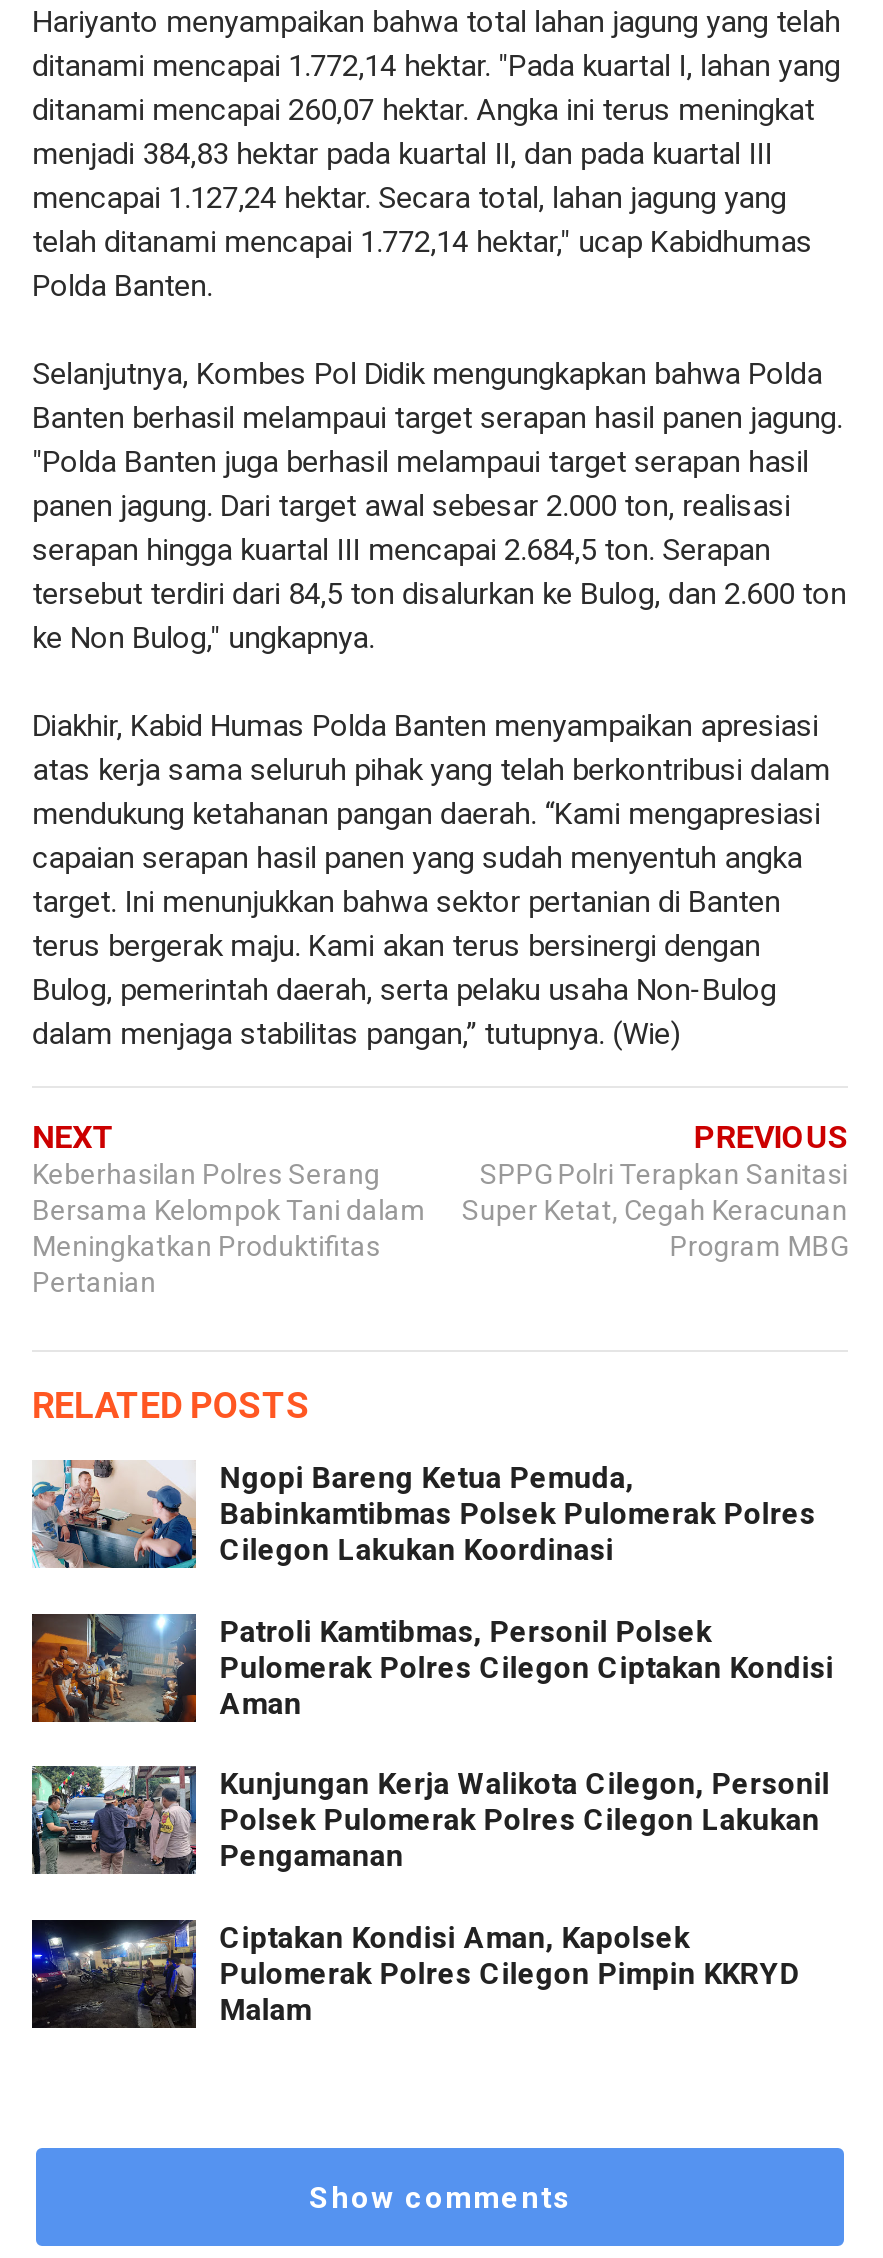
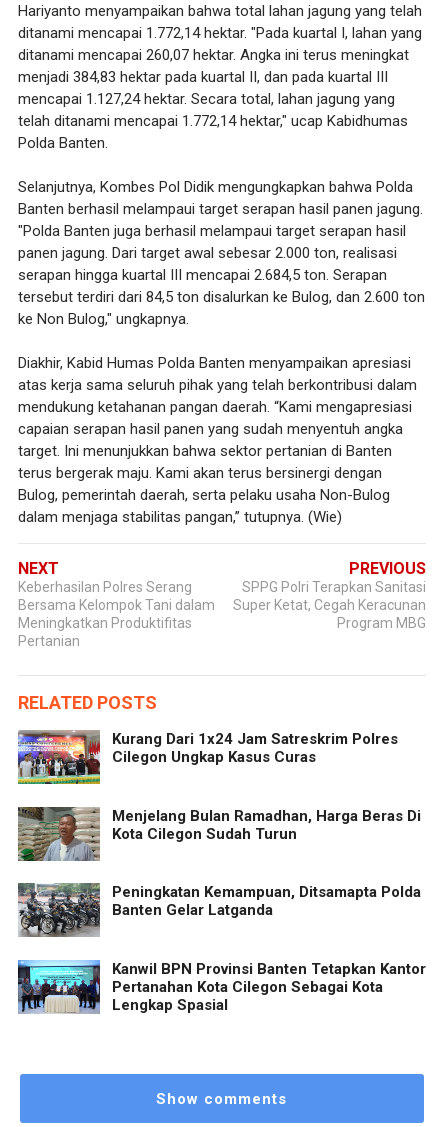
- [image]
- Ngopi Bareng Ketua Pemuda,
- Babinkamtibmas Polsek Pulomerak Polres
- Cilegon Lakukan Koordinasi
+ [image]
+ Kurang Dari 1x24 Jam Satreskrim Polres
+ Cilegon Ungkap Kasus Curas

- [image]
- Patroli Kamtibmas, Personil Polsek
- Pulomerak Polres Cilegon Ciptakan Kondisi
- Aman
+ [image]
+ Menjelang Bulan Ramadhan, Harga Beras Di
+ Kota Cilegon Sudah Turun

- [image]
- Kunjungan Kerja Walikota Cilegon, Personil
- Polsek Pulomerak Polres Cilegon Lakukan
- Pengamanan
+ [image]
+ Peningkatan Kemampuan, Ditsamapta Polda
+ Banten Gelar Latganda

- [image]
- Ciptakan Kondisi Aman, Kapolsek
- Pulomerak Polres Cilegon Pimpin KKRYD
- Malam
+ [image]
+ Kanwil BPN Provinsi Banten Tetapkan Kantor
+ Pertanahan Kota Cilegon Sebagai Kota
+ Lengkap Spasial
